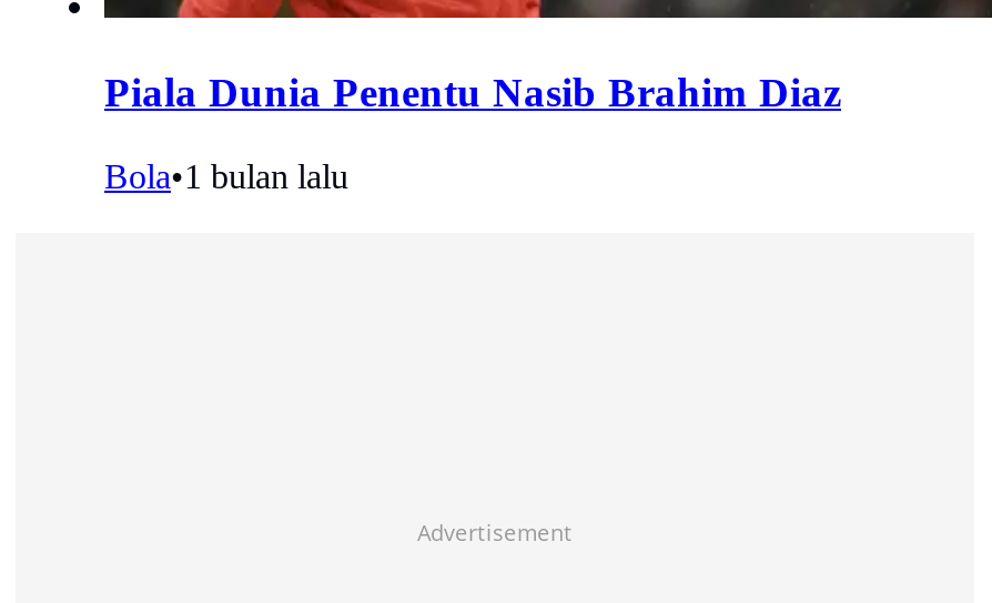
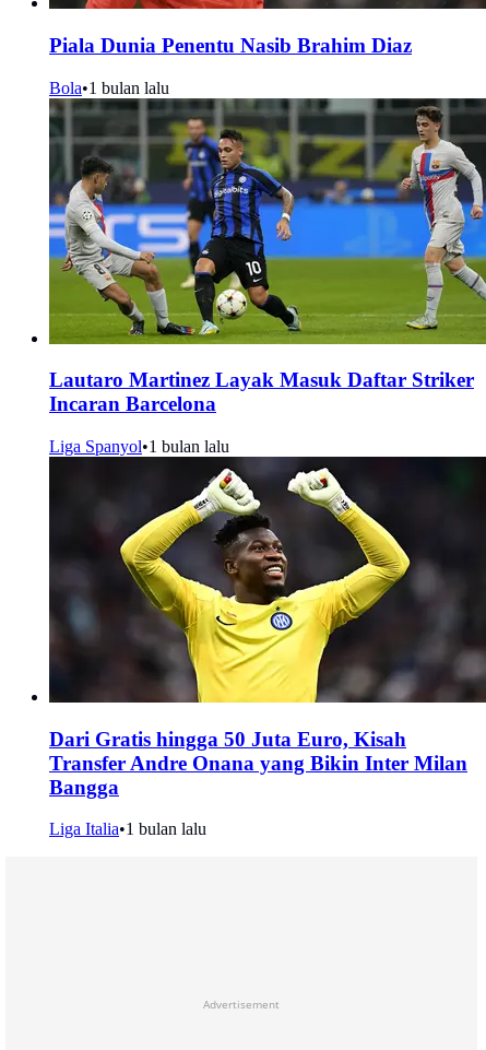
+ [image]
+ Lautaro Martinez Layak Masuk Daftar Striker
+ Incaran Barcelona
+ Liga Spanyol• 1 bulan lalu

+ [image]
+ Dari Gratis hingga 50 Juta Euro, Kisah
+ Transfer Andre Onana yang Bikin Inter Milan
+ Bangga
+ Liga Italia• 1 bulan lalu
